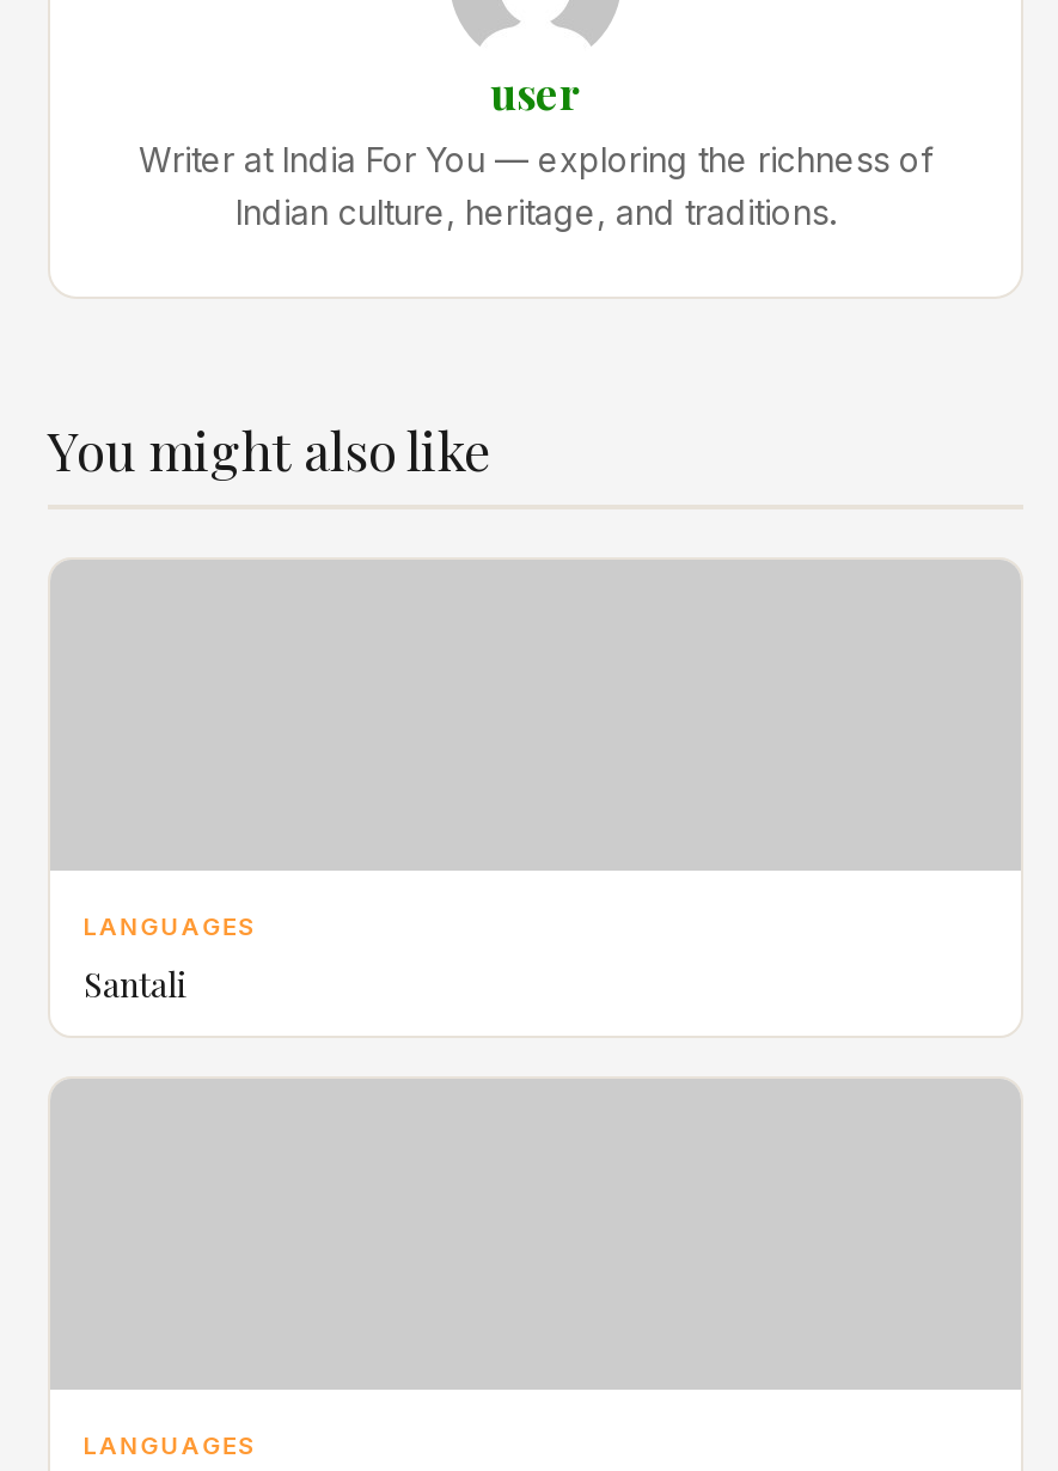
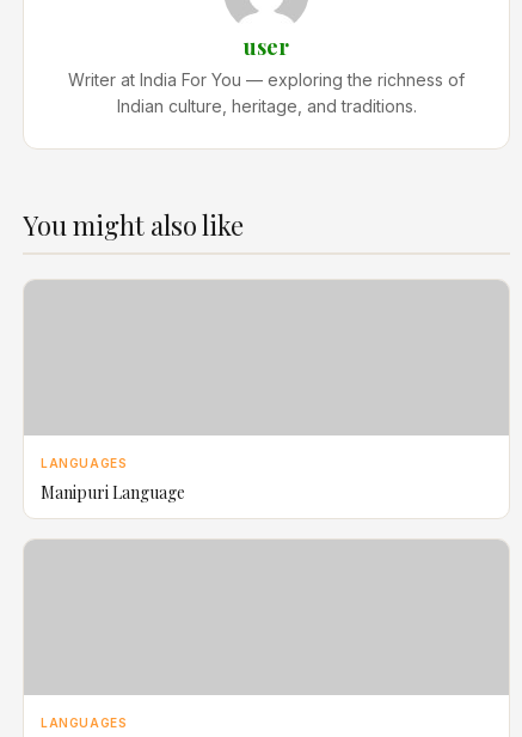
- Santali
+ Manipuri Language
